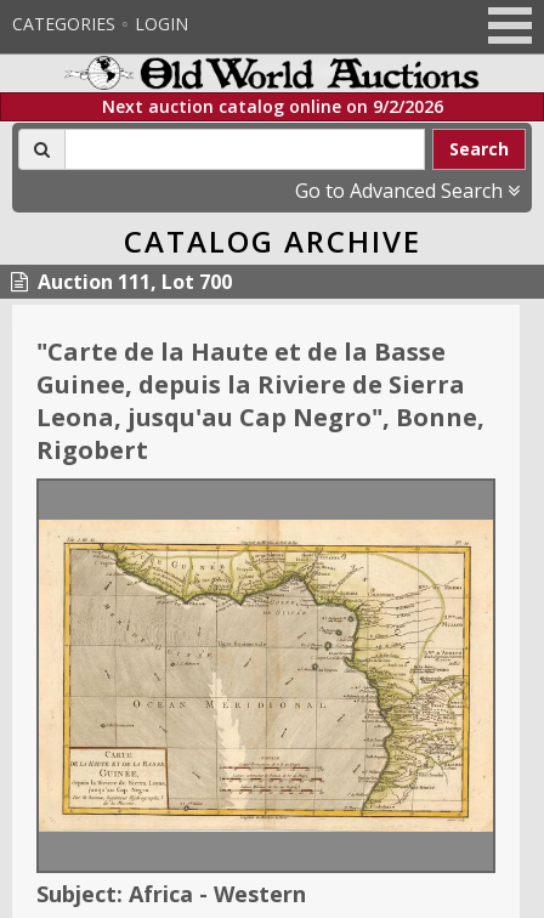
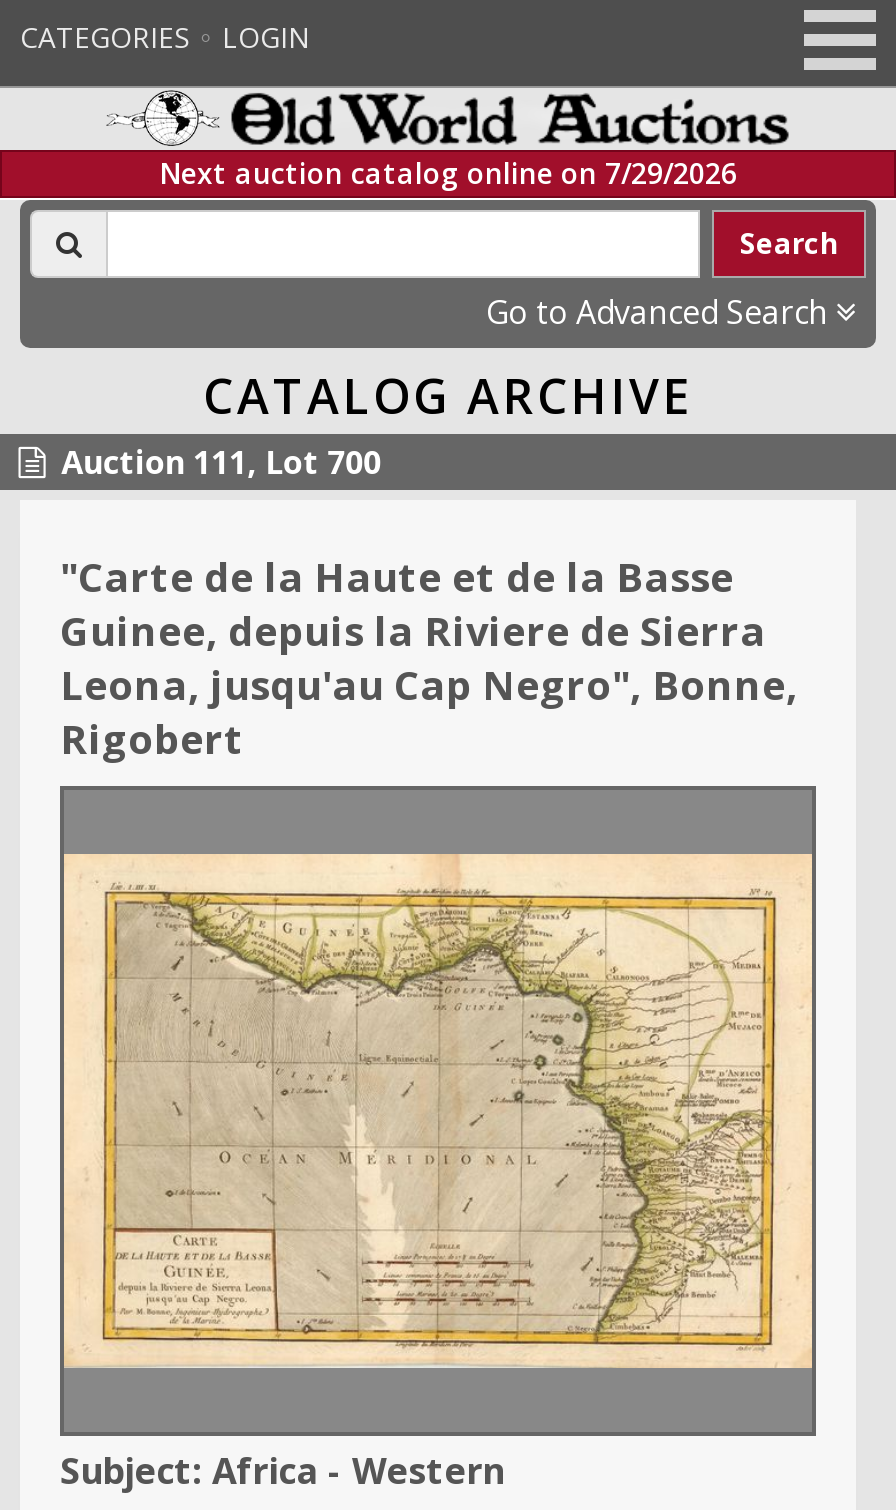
- Next auction catalog online on 9/2/2026
+ Next auction catalog online on 7/29/2026
